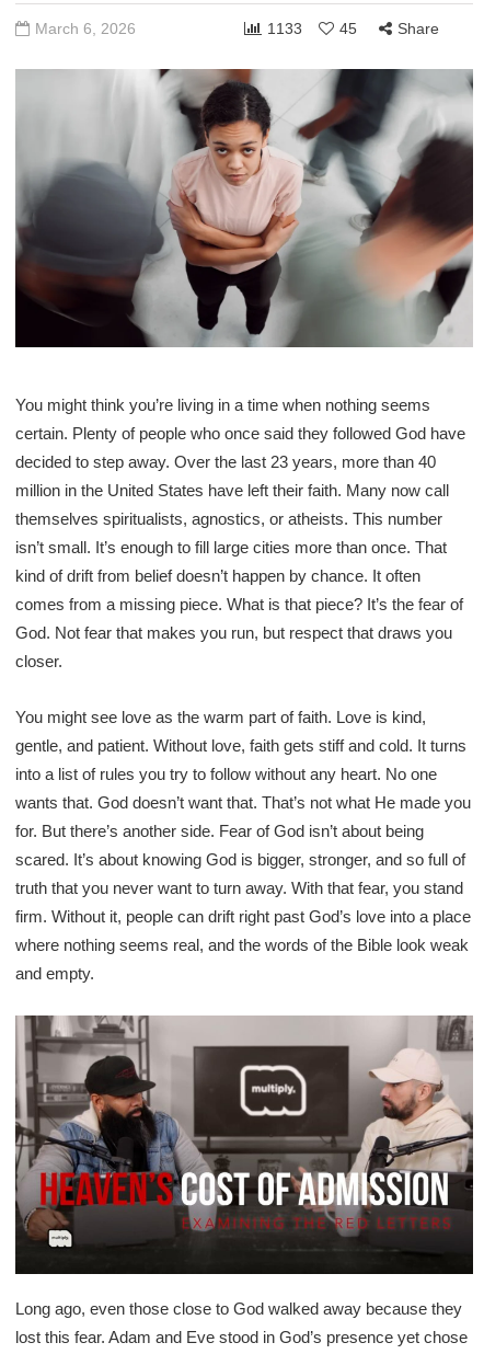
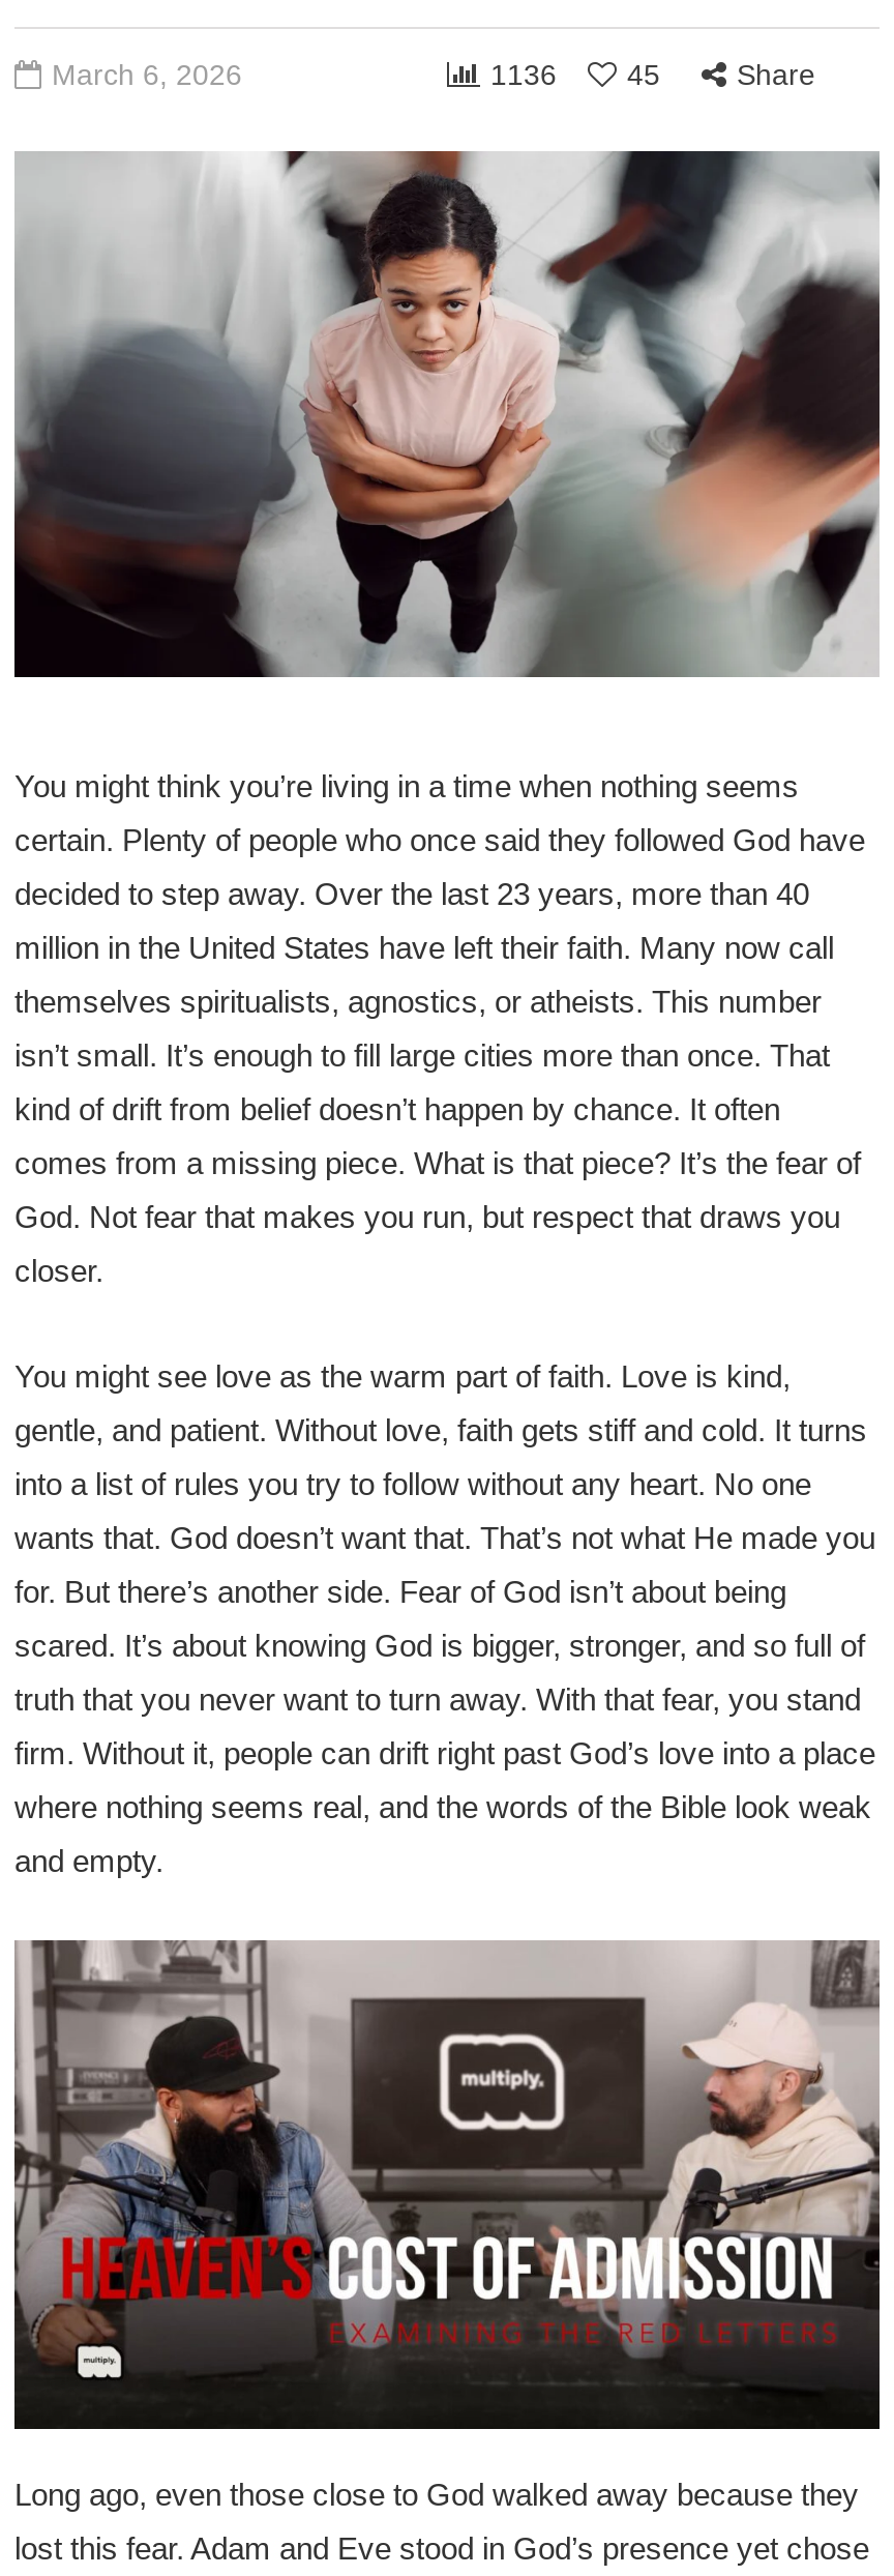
- 1133
+ 1136
